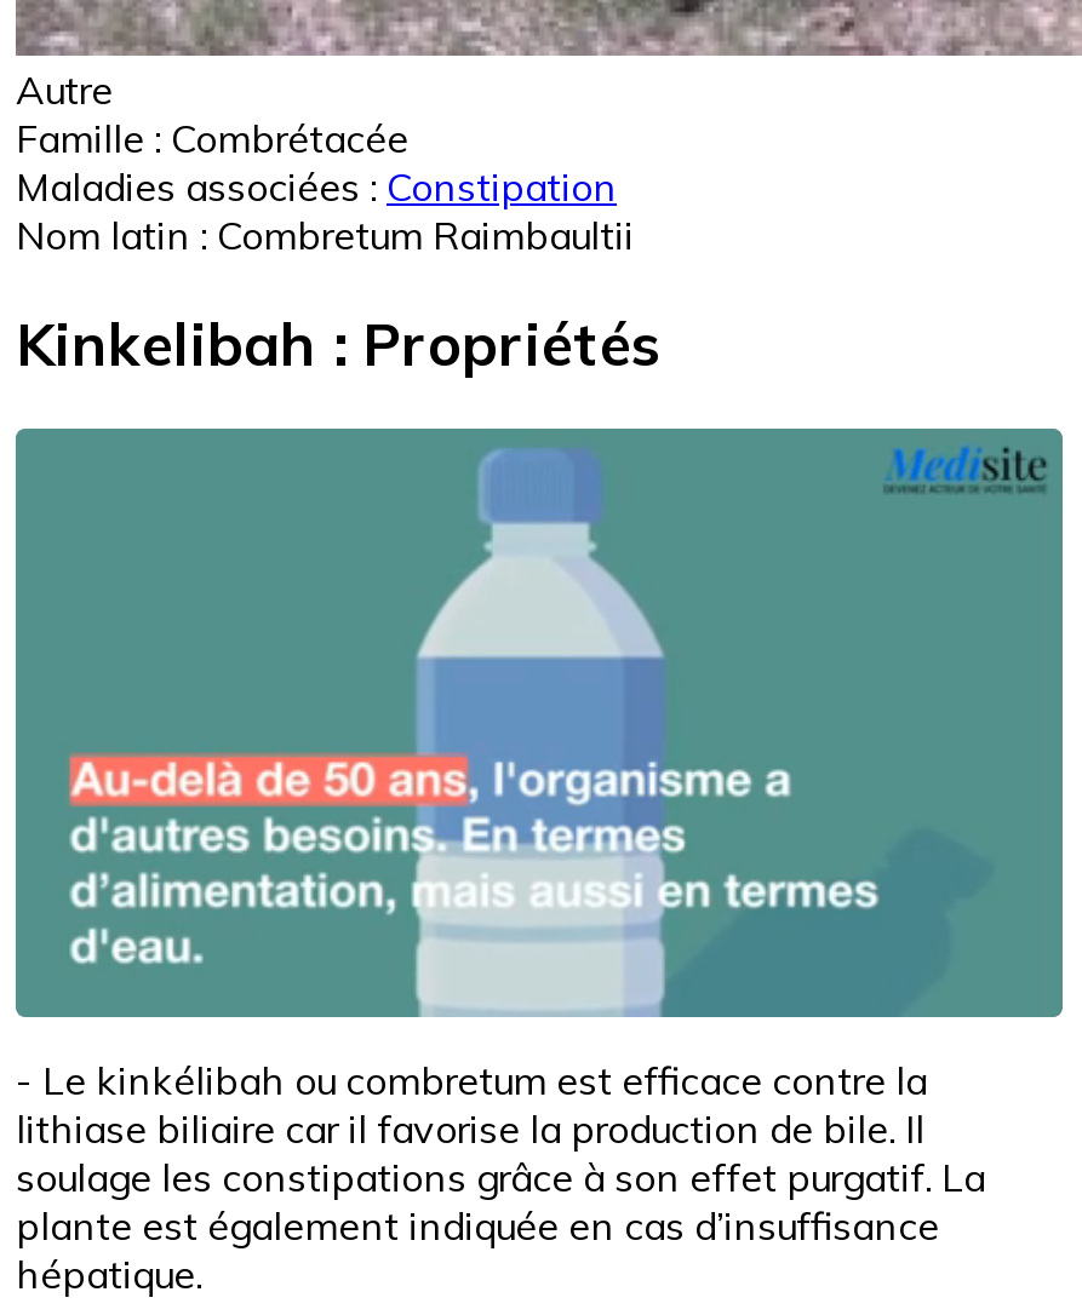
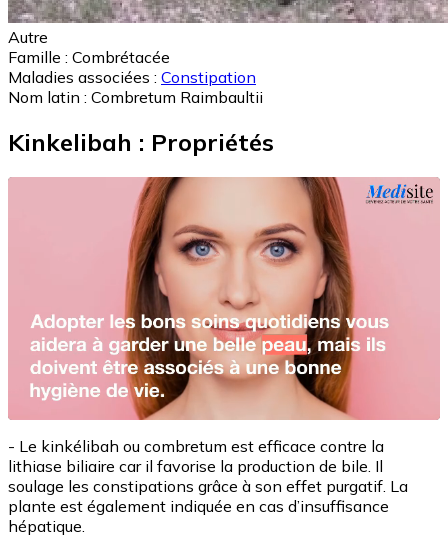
- [image]
+ [image]
